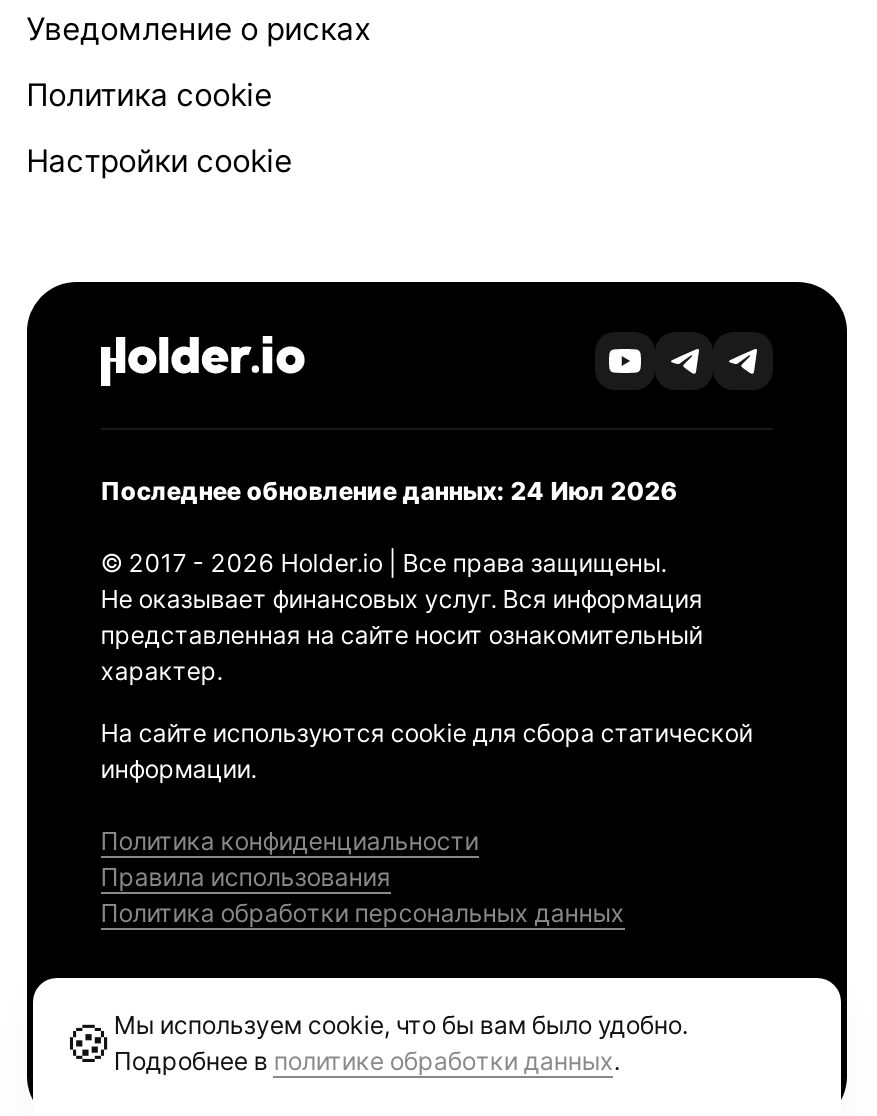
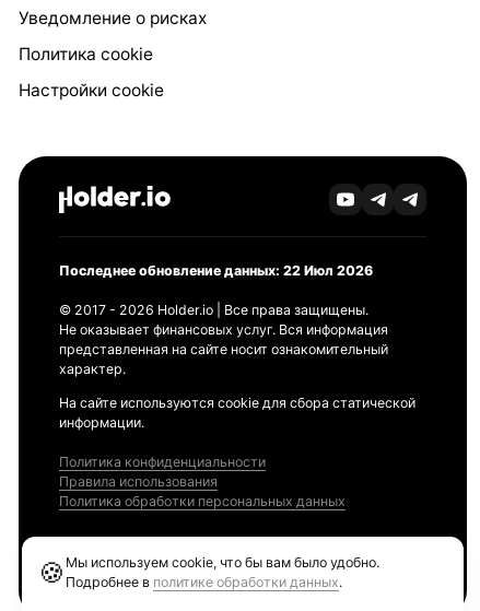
- Последнее обновление данных: 24 Июл 2026
+ Последнее обновление данных: 22 Июл 2026
